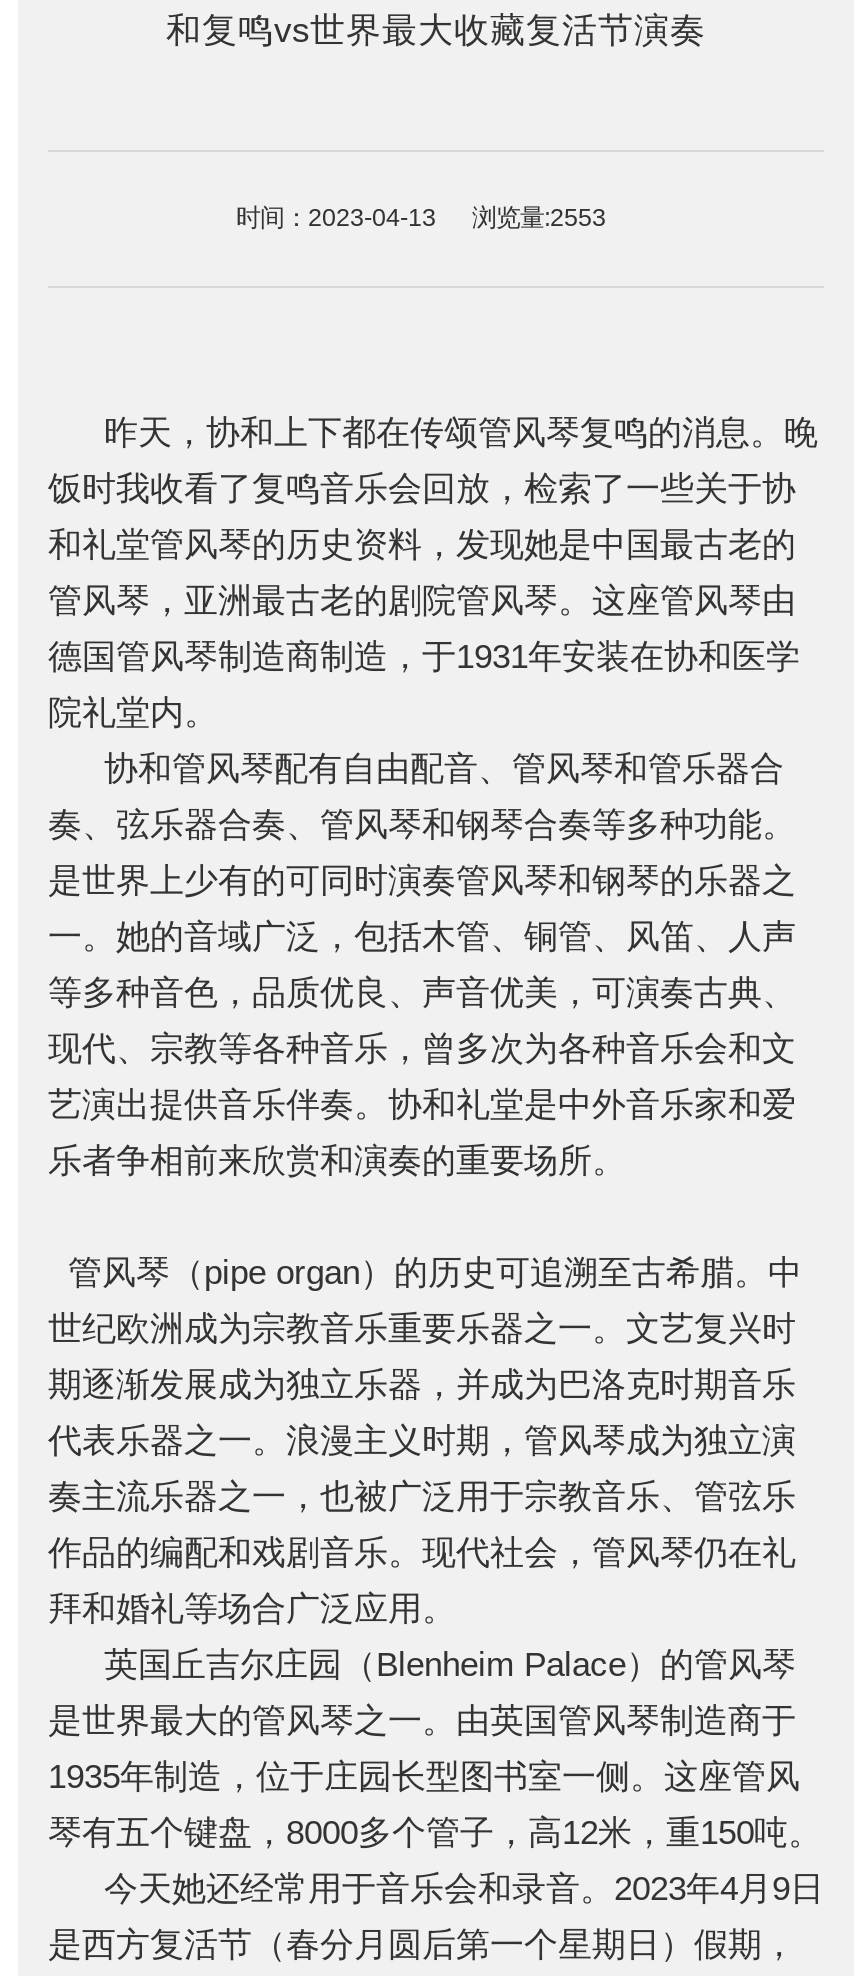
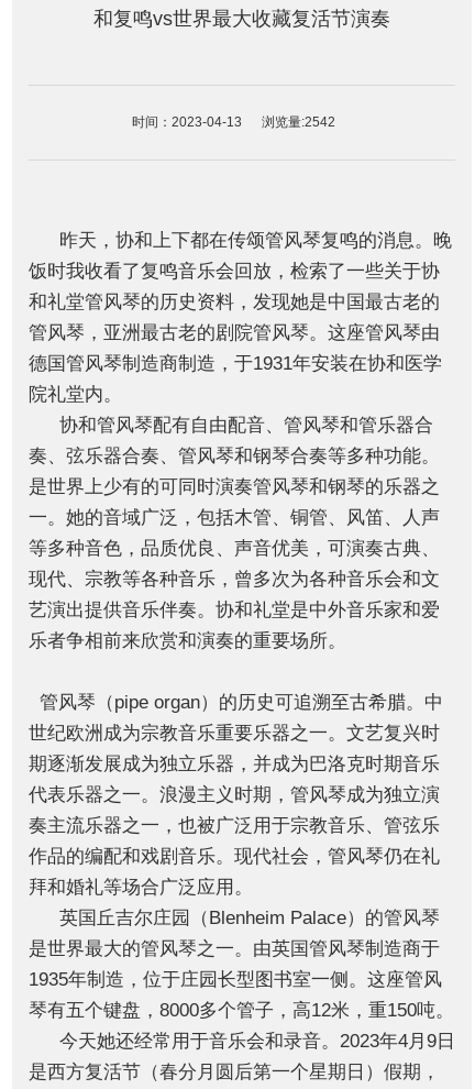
- 时间：2023-04-13 浏览量:2553
+ 时间：2023-04-13 浏览量:2542
